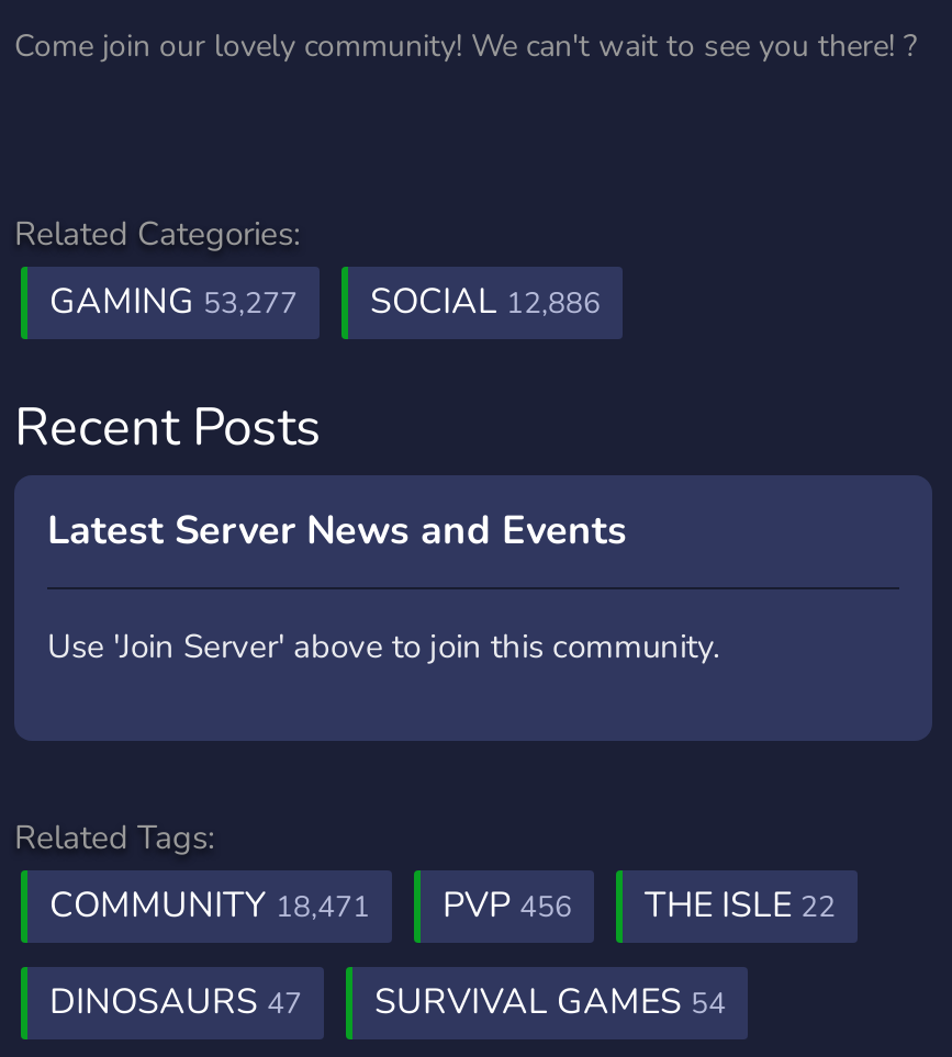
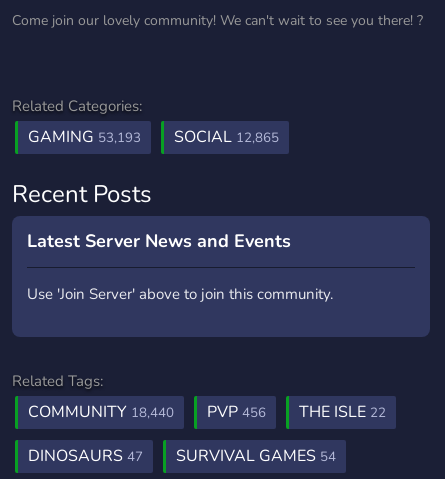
- GAMING 53,277
+ GAMING 53,193

- SOCIAL 12,886
+ SOCIAL 12,865

- COMMUNITY 18,471 PVP 456 THE ISLE 22
+ COMMUNITY 18,440 PVP 456 THE ISLE 22
